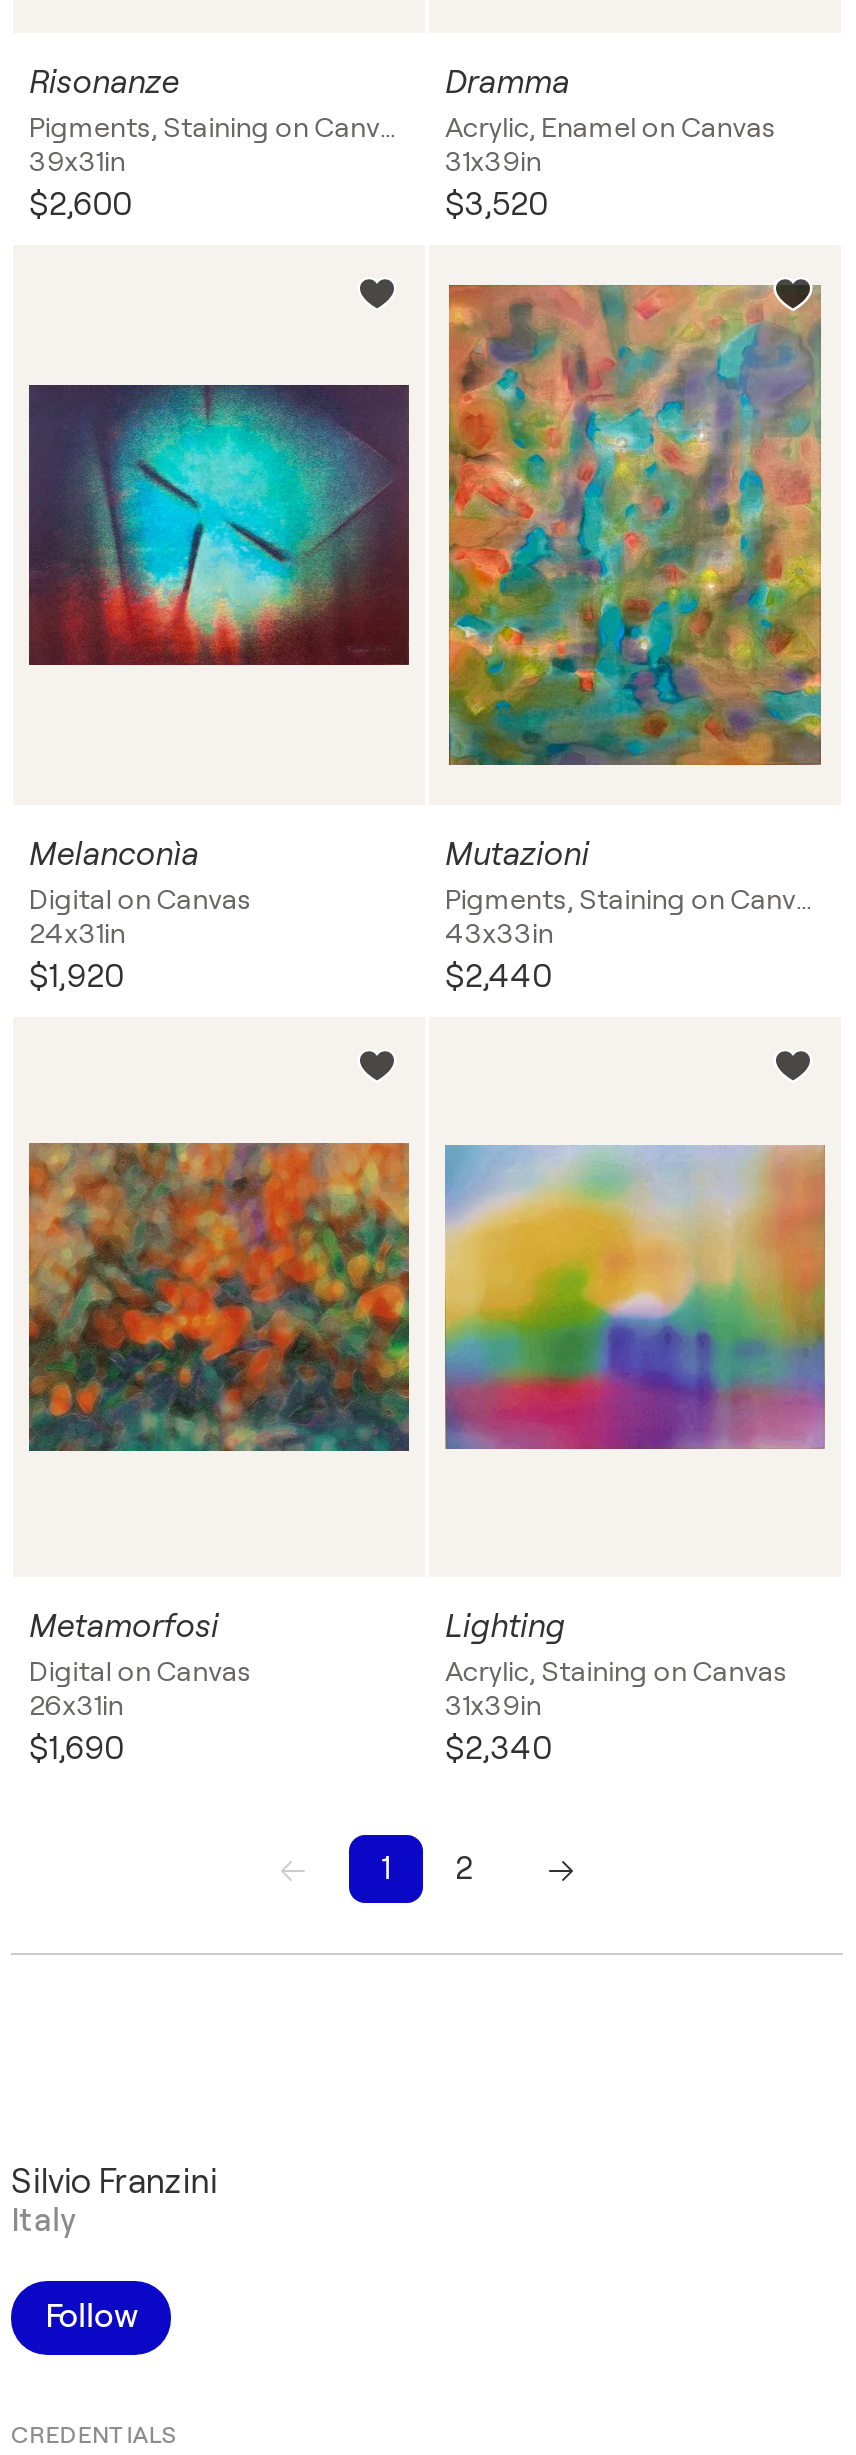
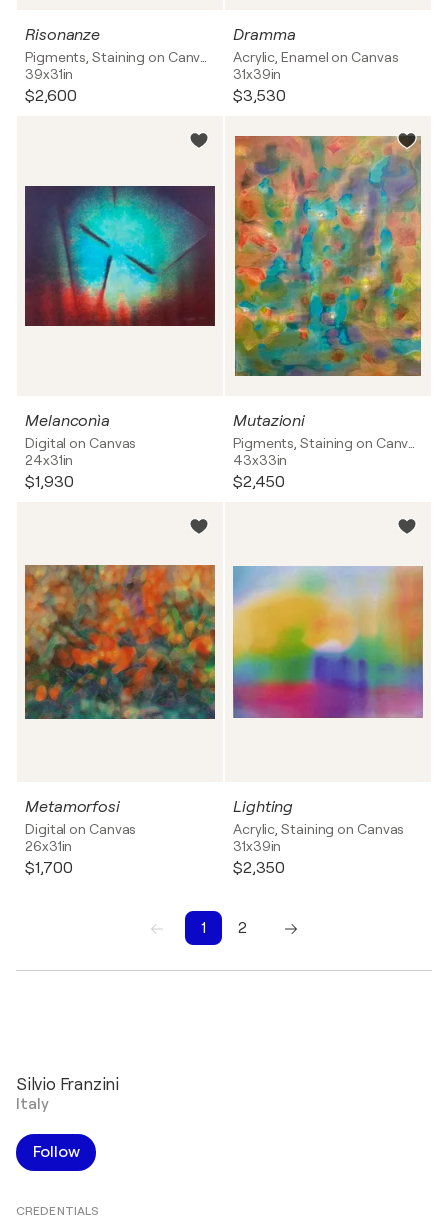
- $3,520
+ $3,530

- $1,920
+ $1,930

- $2,440
+ $2,450

- $1,690
+ $1,700

- $2,340
+ $2,350
